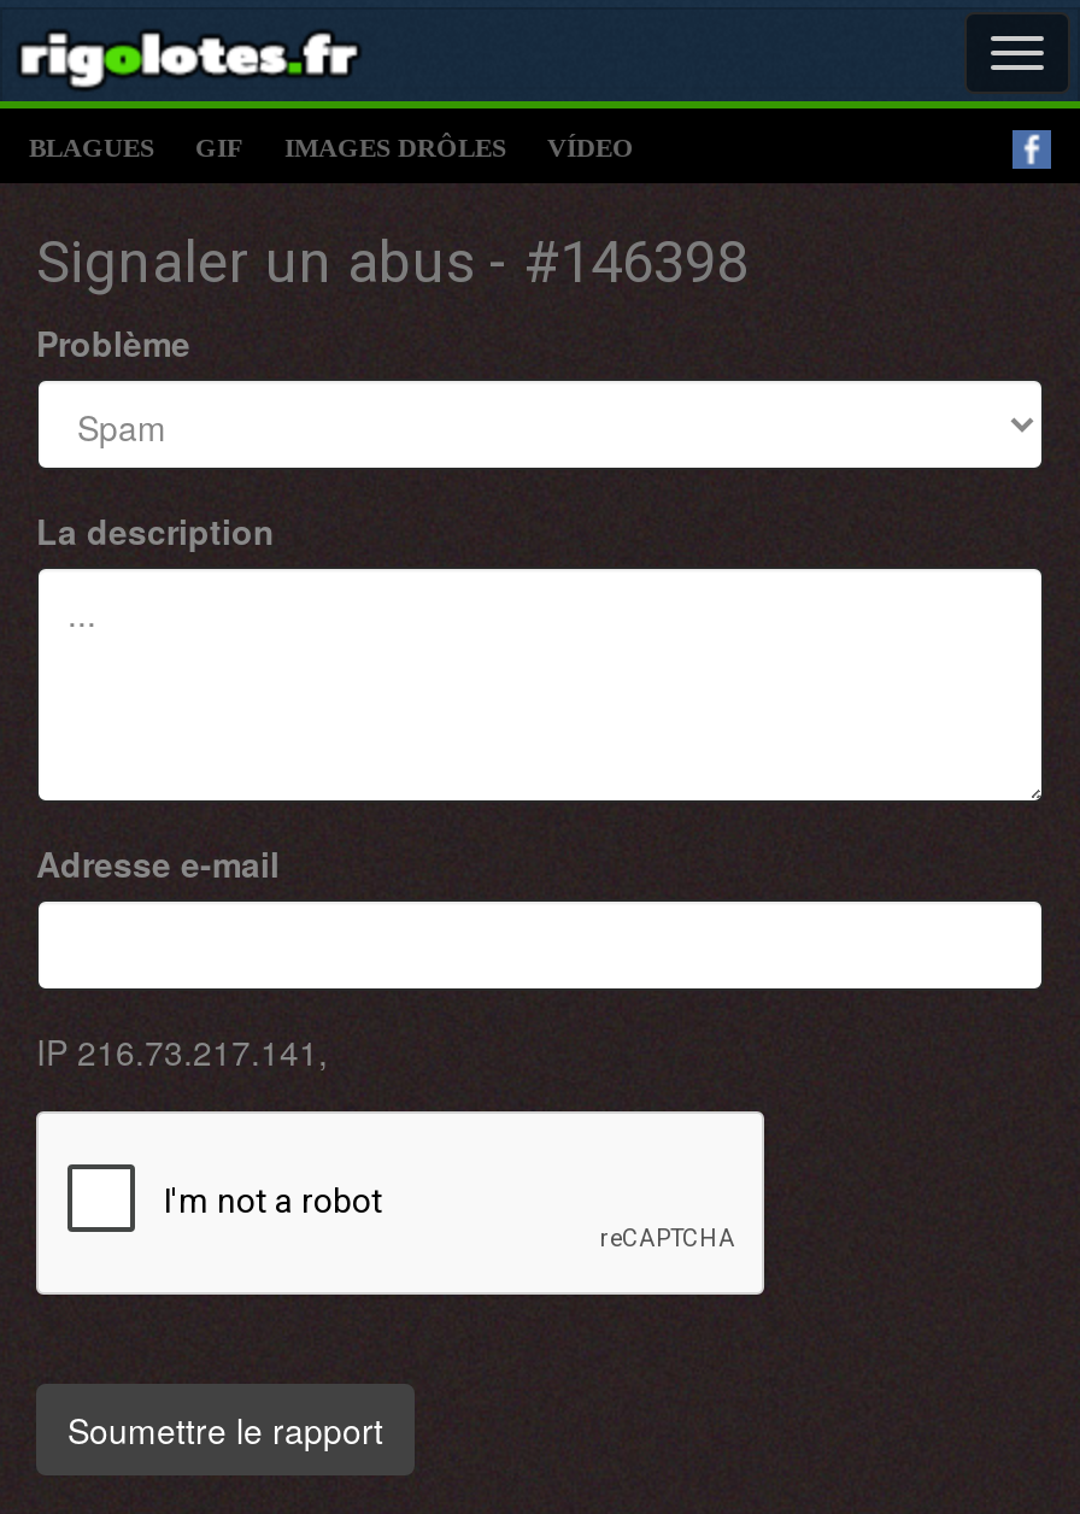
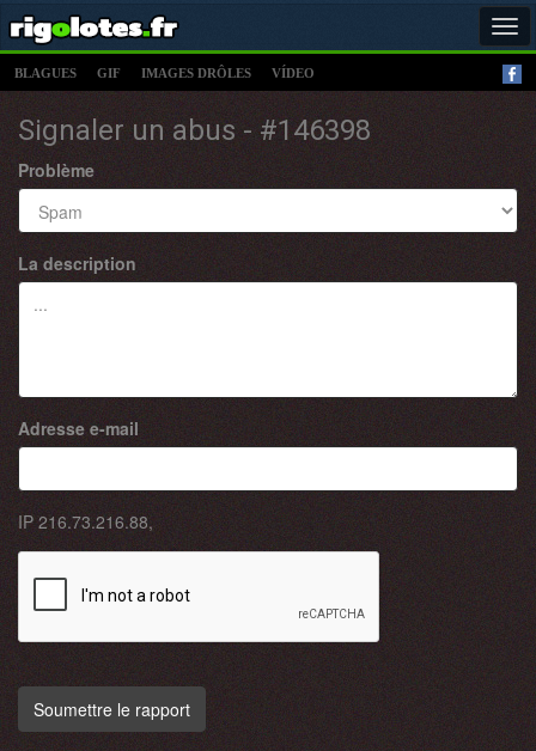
- IP 216.73.217.141,
+ IP 216.73.216.88,
